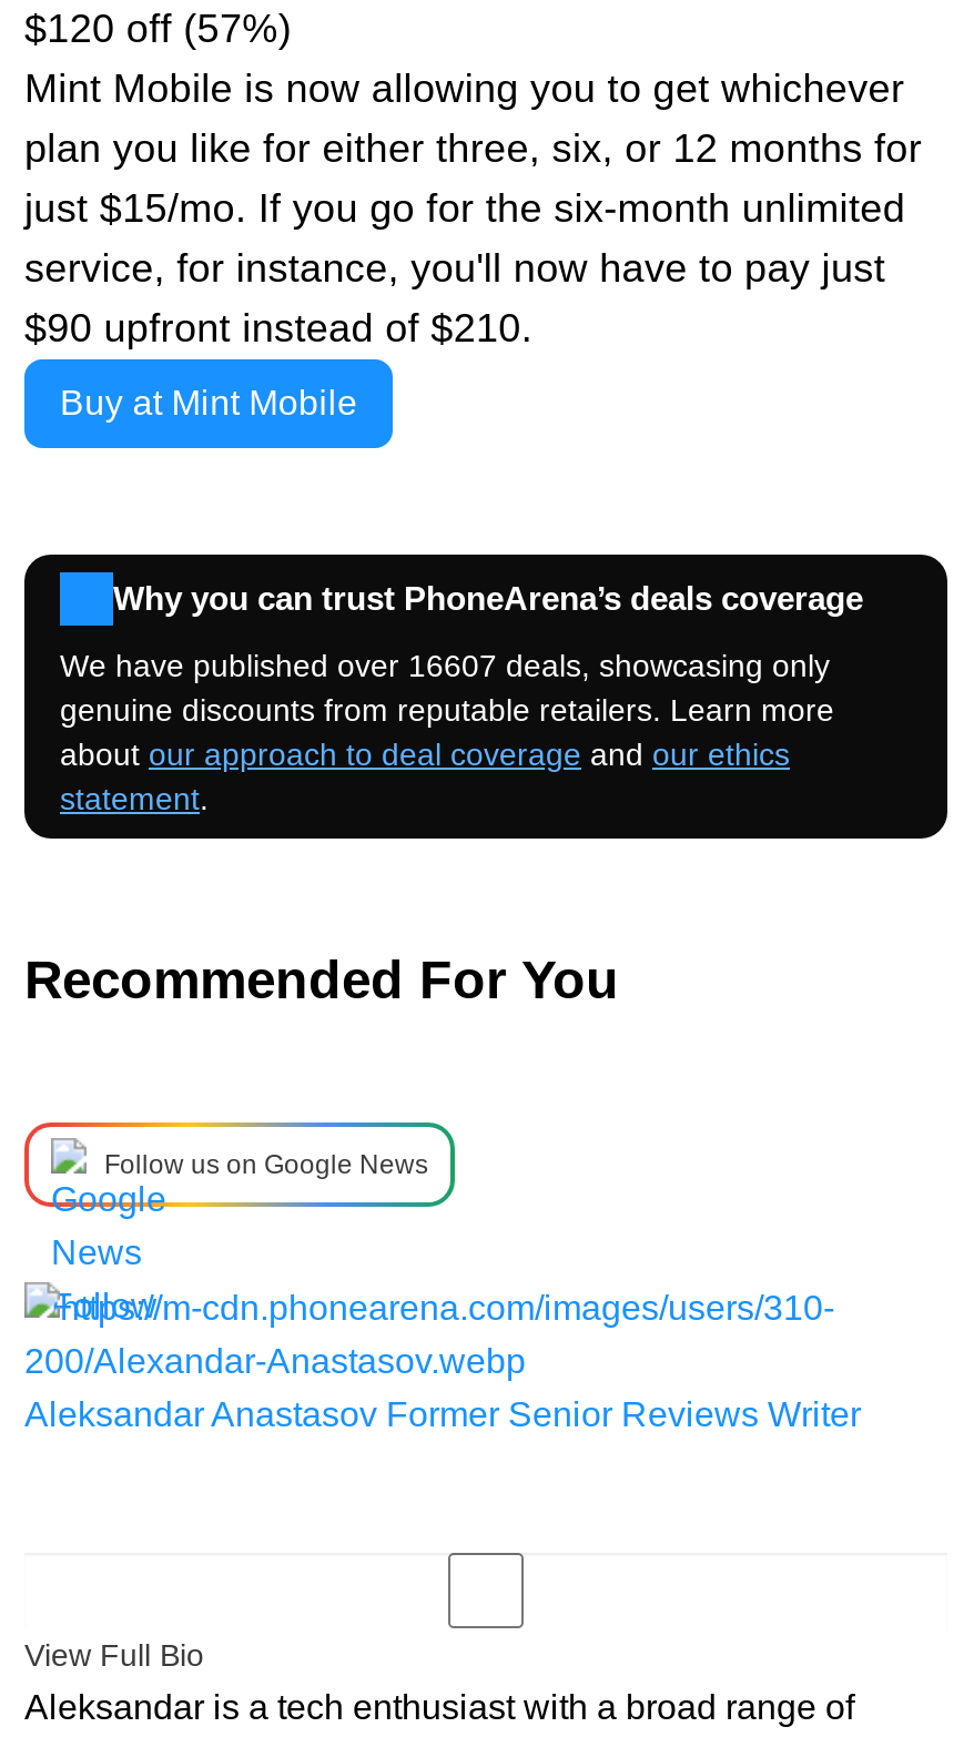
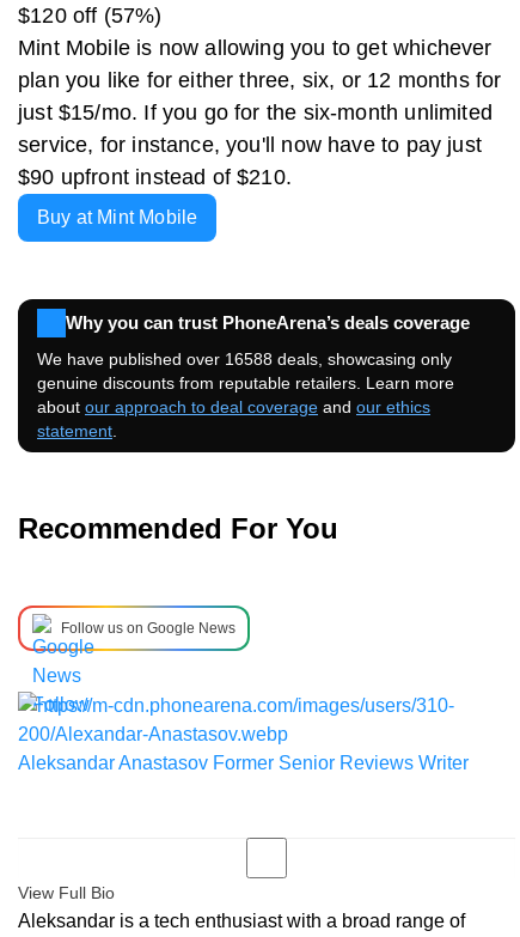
- We have published over 16607 deals, showcasing only
+ We have published over 16588 deals, showcasing only
